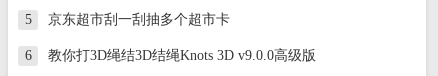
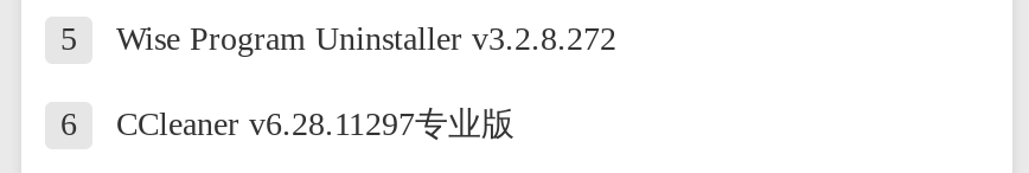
- 京东超市刮一刮抽多个超市卡
+ Wise Program Uninstaller v3.2.8.272

- 教你打3D绳结3D结绳Knots 3D v9.0.0高级版
+ CCleaner v6.28.11297专业版
